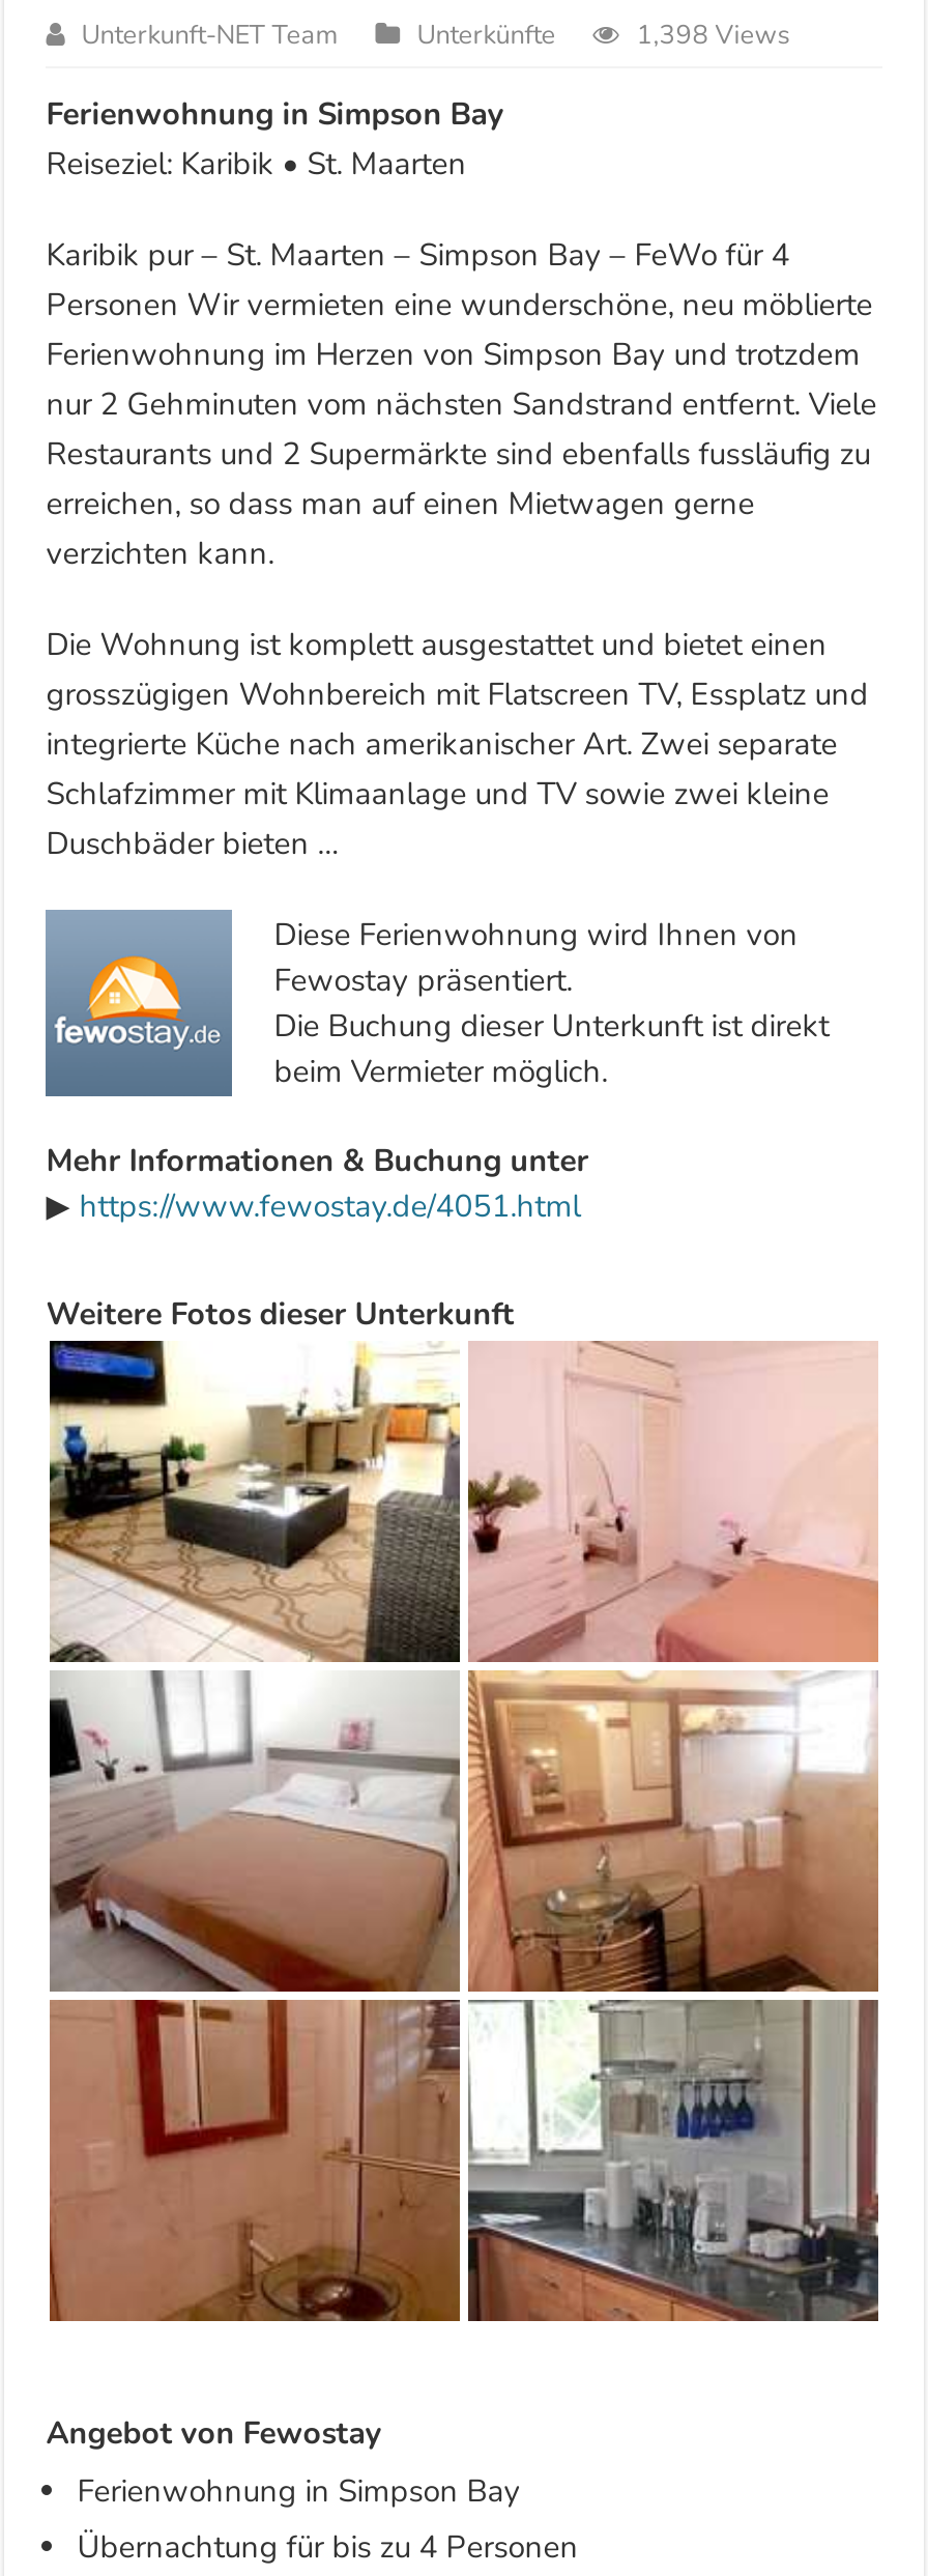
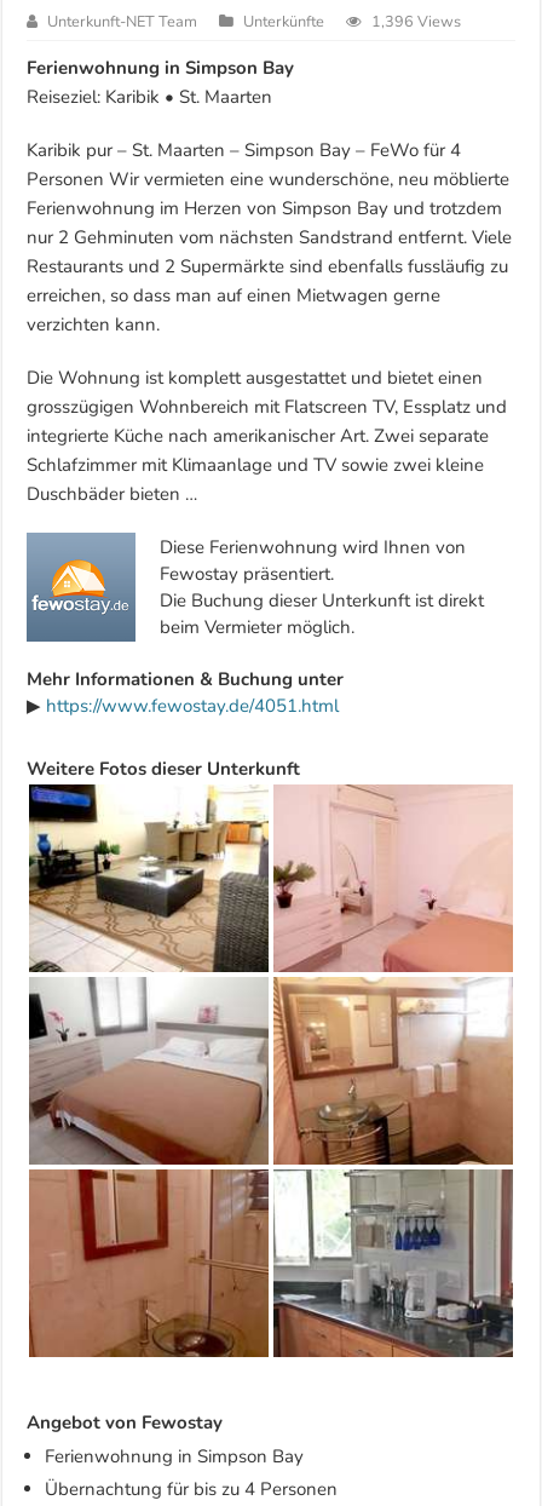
- 1,398 Views
+ 1,396 Views
